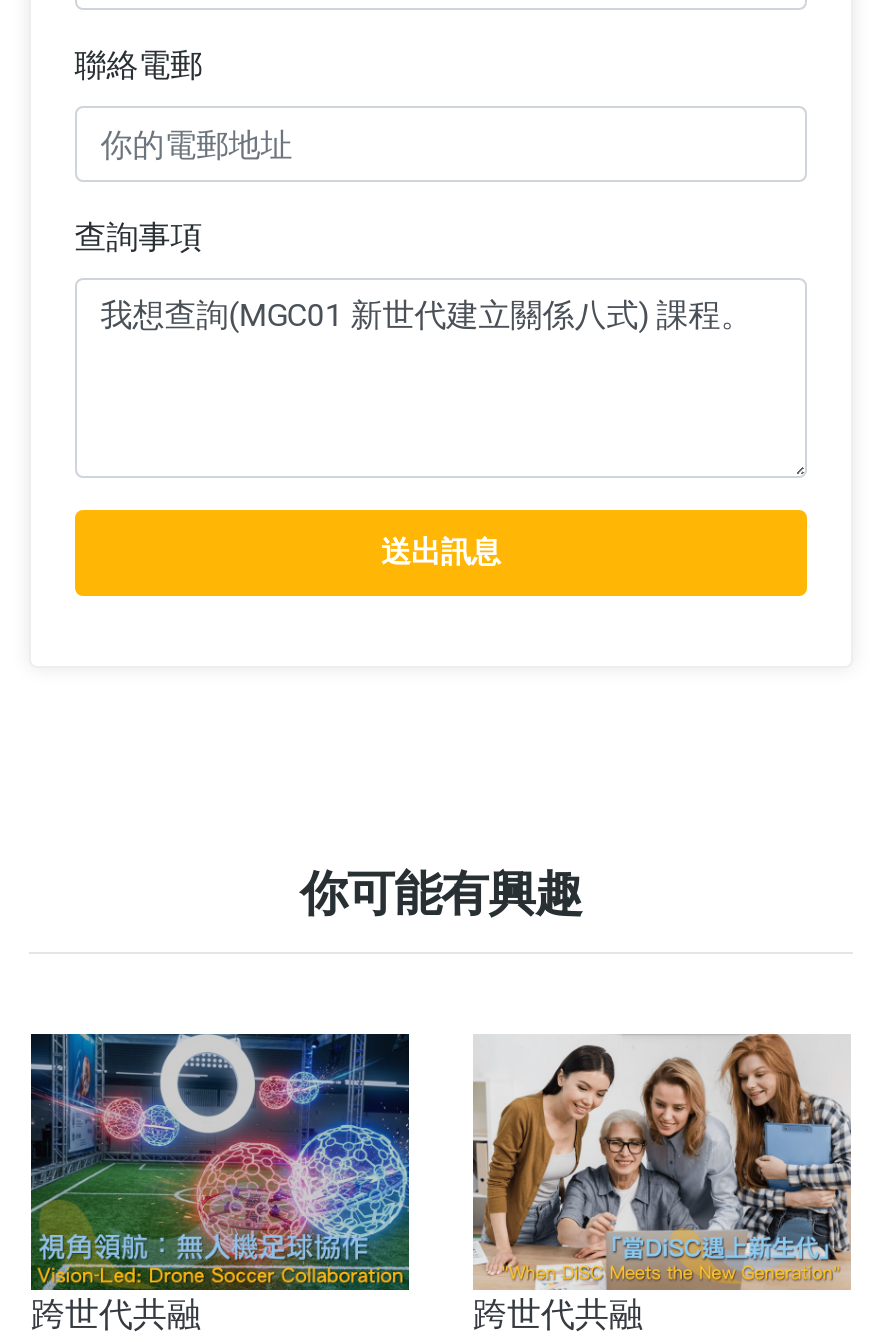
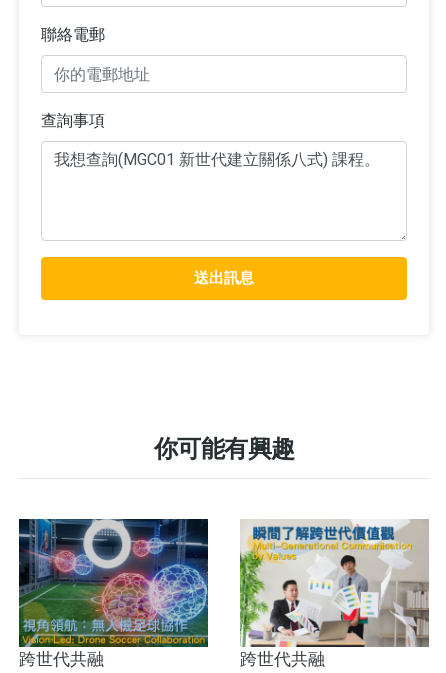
- [image]
+ [image]
